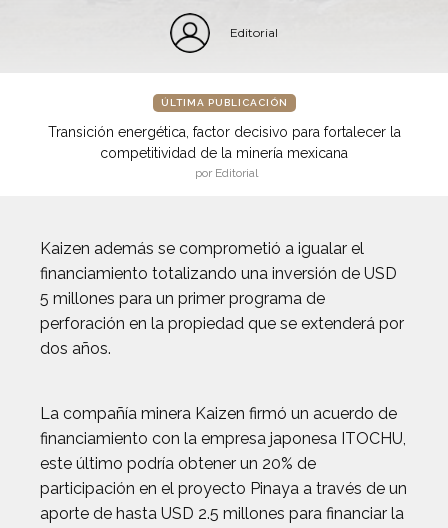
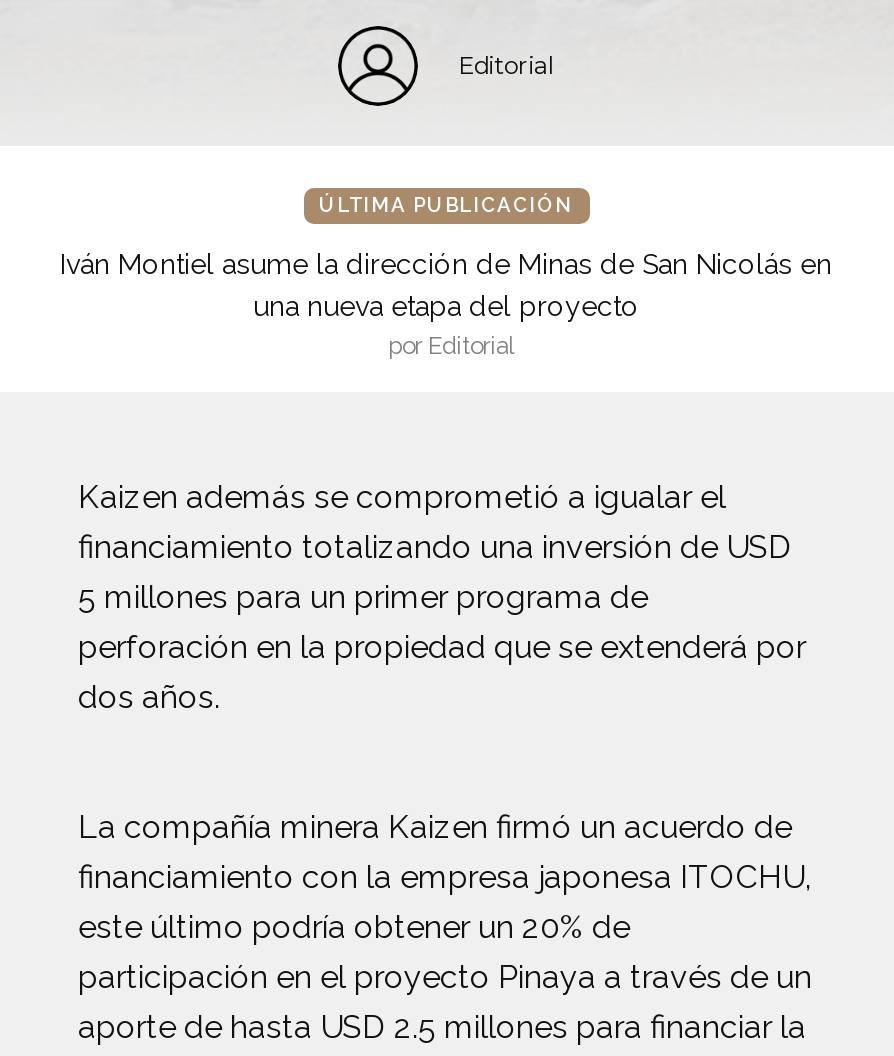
- Transición energética, factor decisivo para fortalecer la
- competitividad de la minería mexicana
+ Iván Montiel asume la dirección de Minas de San Nicolás en
+ una nueva etapa del proyecto
